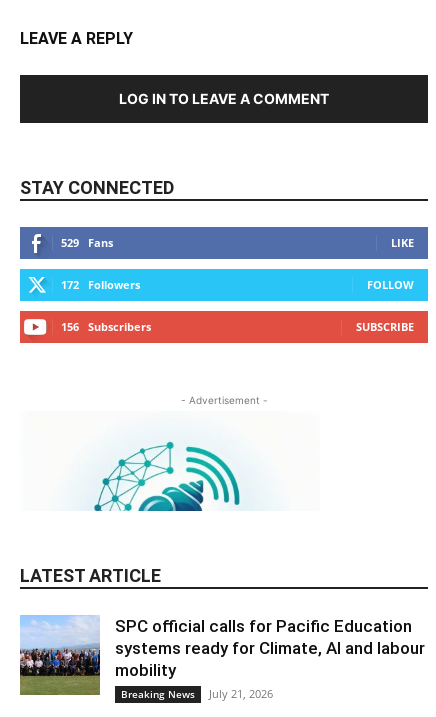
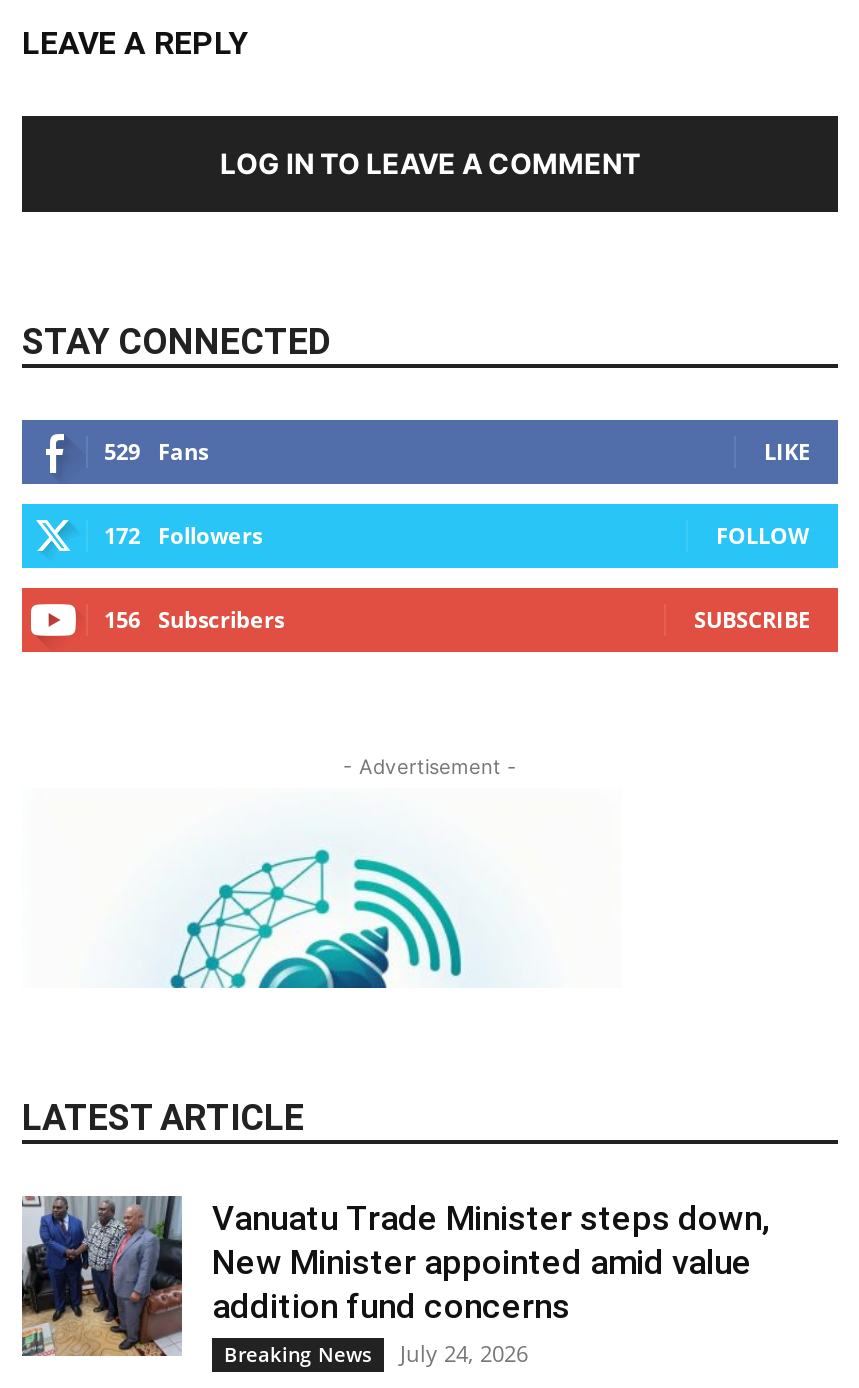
- [image]
- SPC official calls for Pacific Education
- systems ready for Climate, AI and labour
- mobility
+ [image]
+ Vanuatu Trade Minister steps down,
+ New Minister appointed amid value
+ addition fund concerns

- Breaking News July 21, 2026
+ Breaking News July 24, 2026
